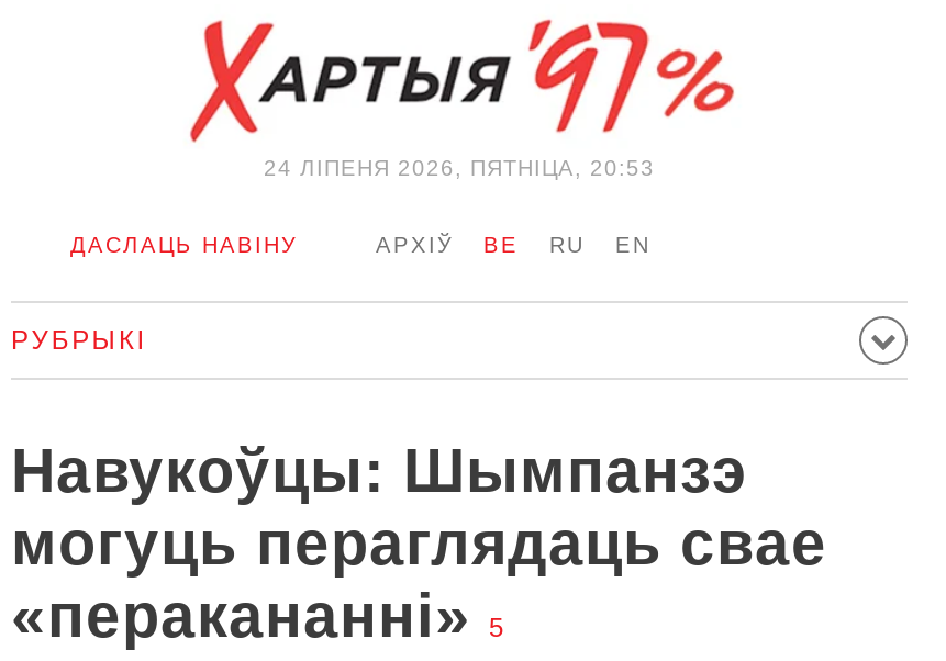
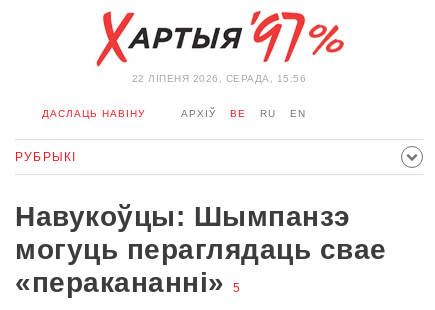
- 24 ЛIПЕНЯ 2026, ПЯТНІЦА, 20:53
+ 22 ЛIПЕНЯ 2026, СЕРАДА, 15:56
